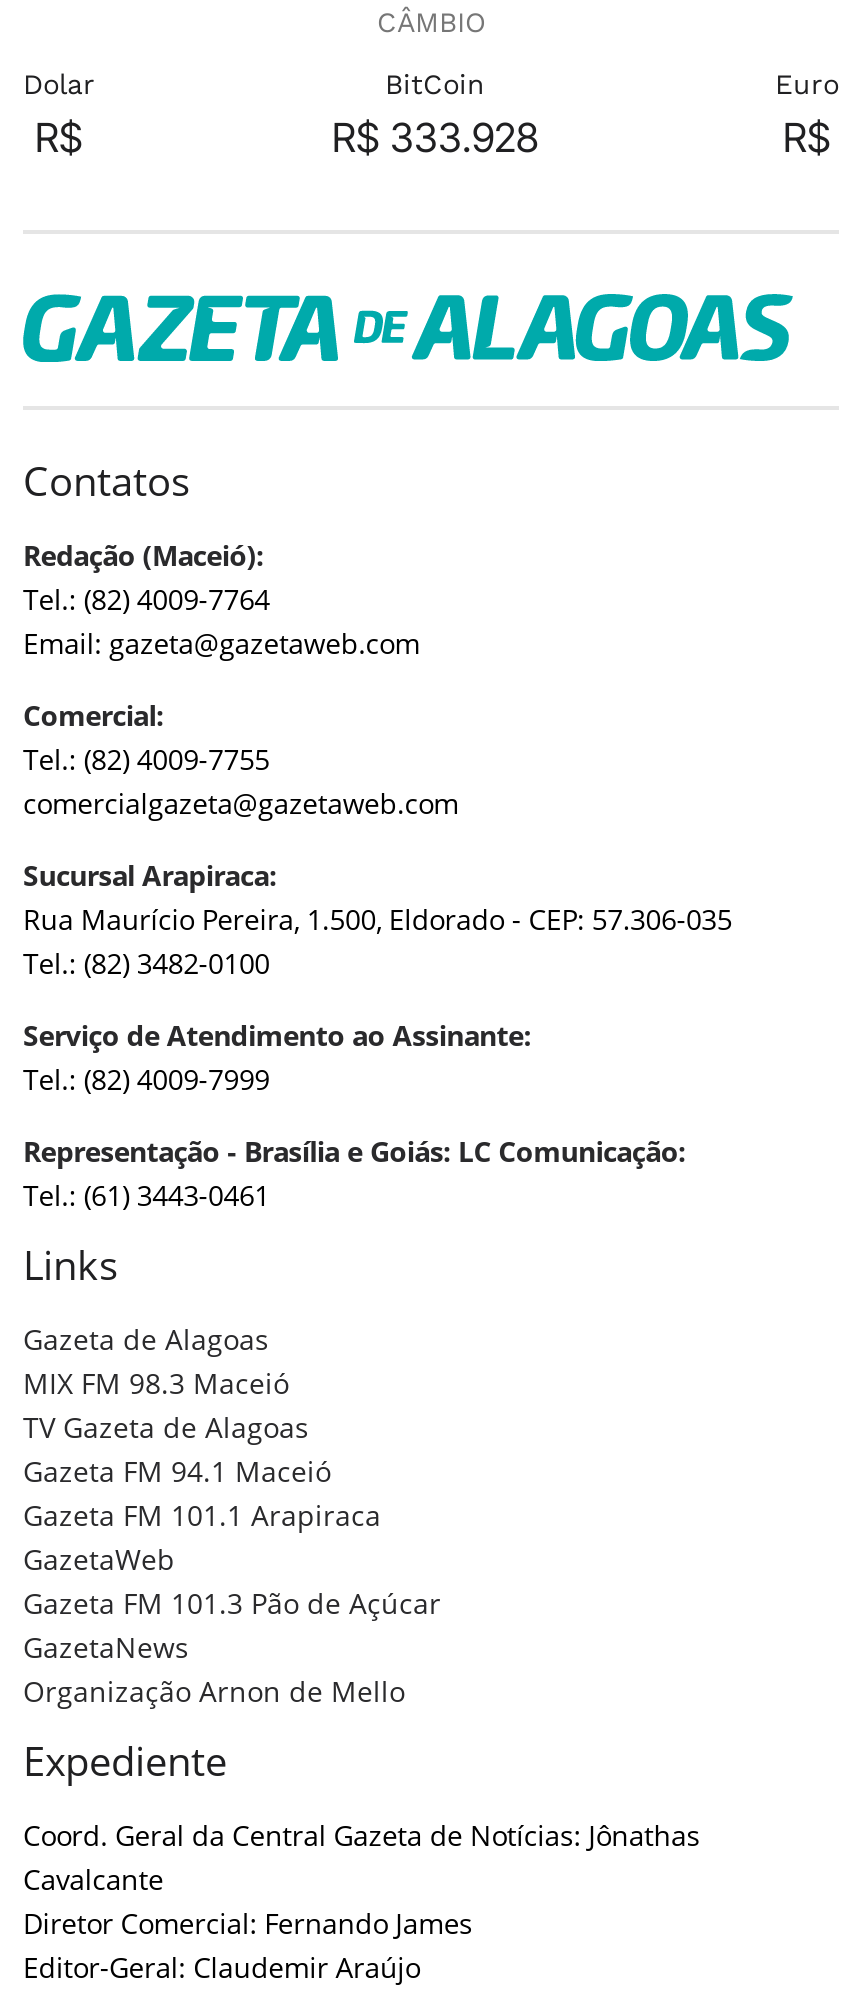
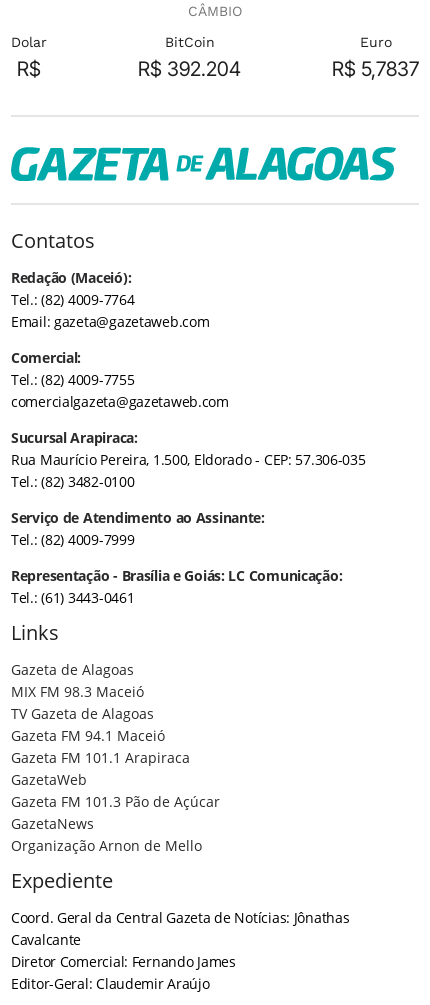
- R$ 333.928
+ R$ 392.204

- R$
+ R$ 5,7837
